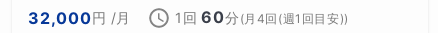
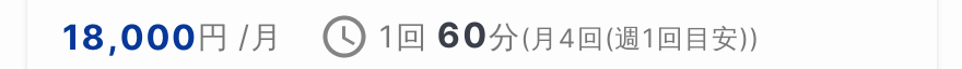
- 32,000円 /月
+ 18,000円 /月
